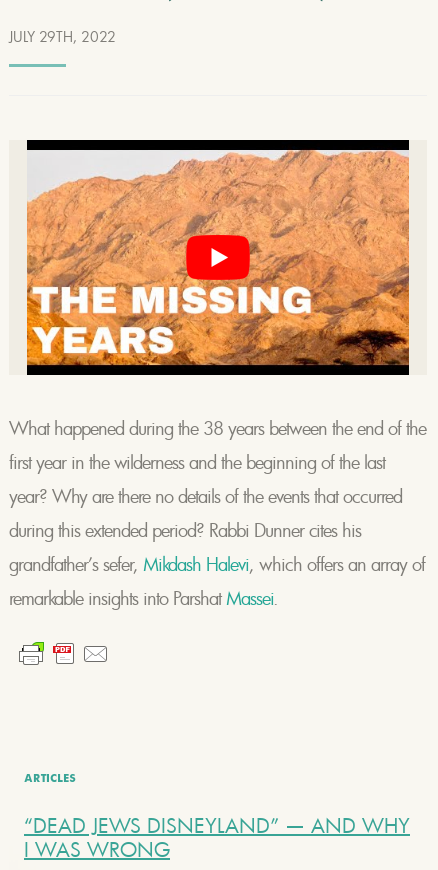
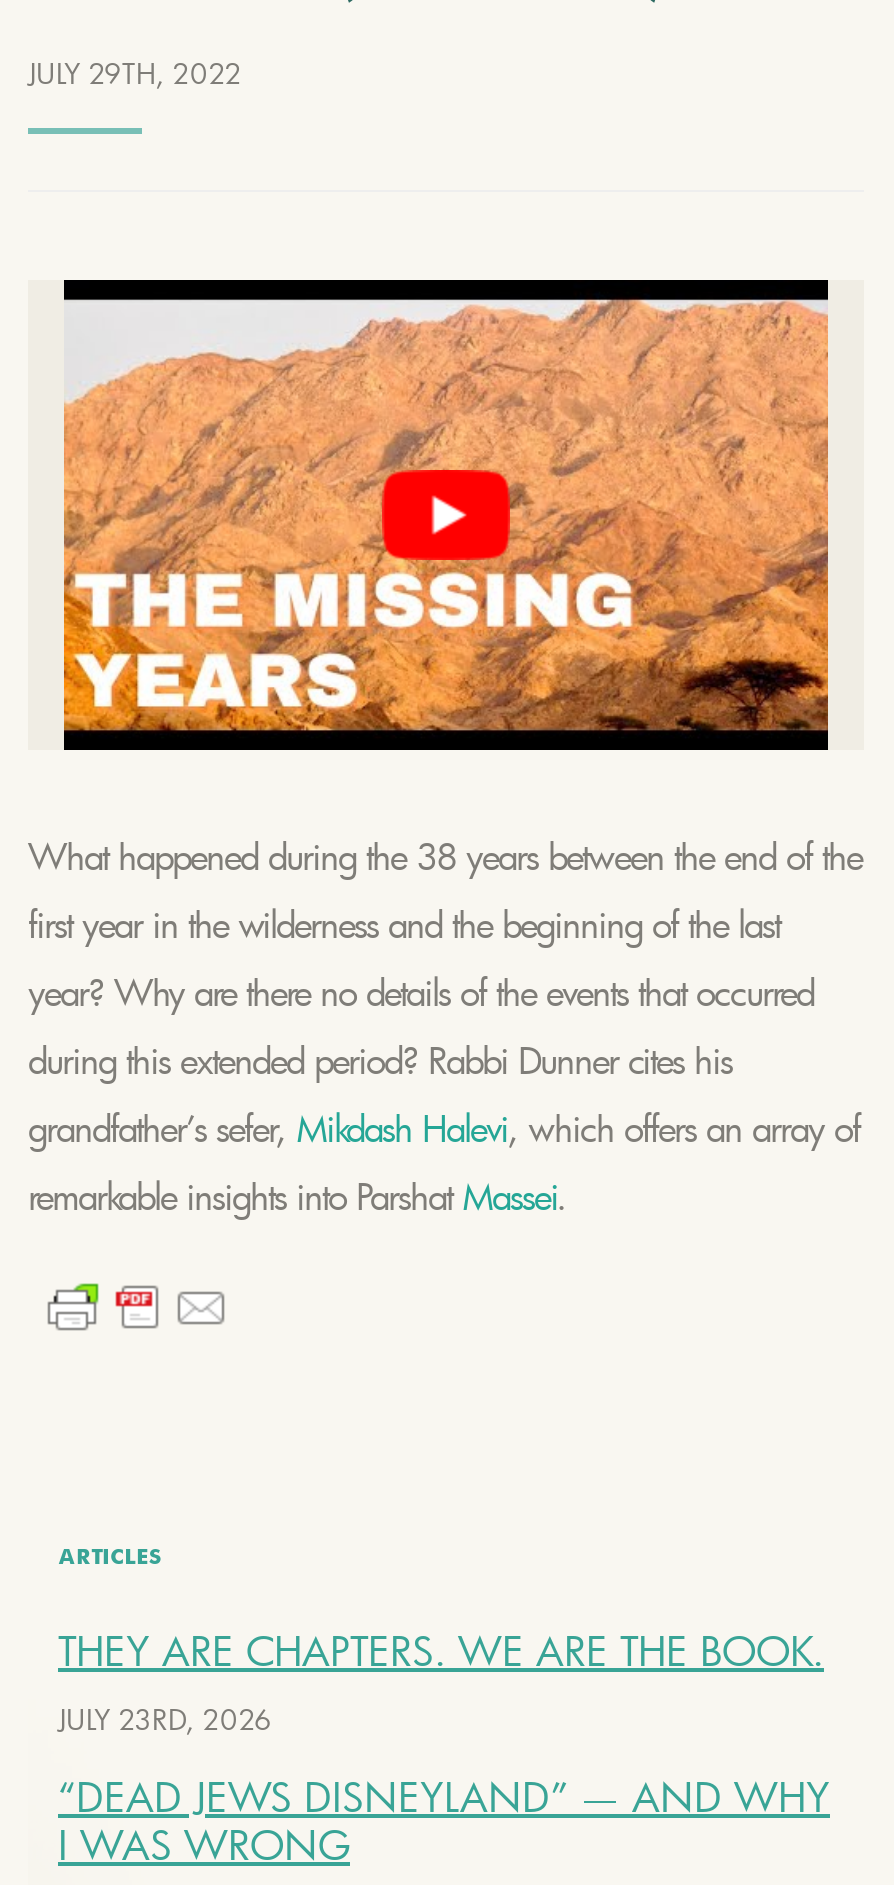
+ THEY ARE CHAPTERS. WE ARE THE BOOK.
+ JULY 23RD, 2026
